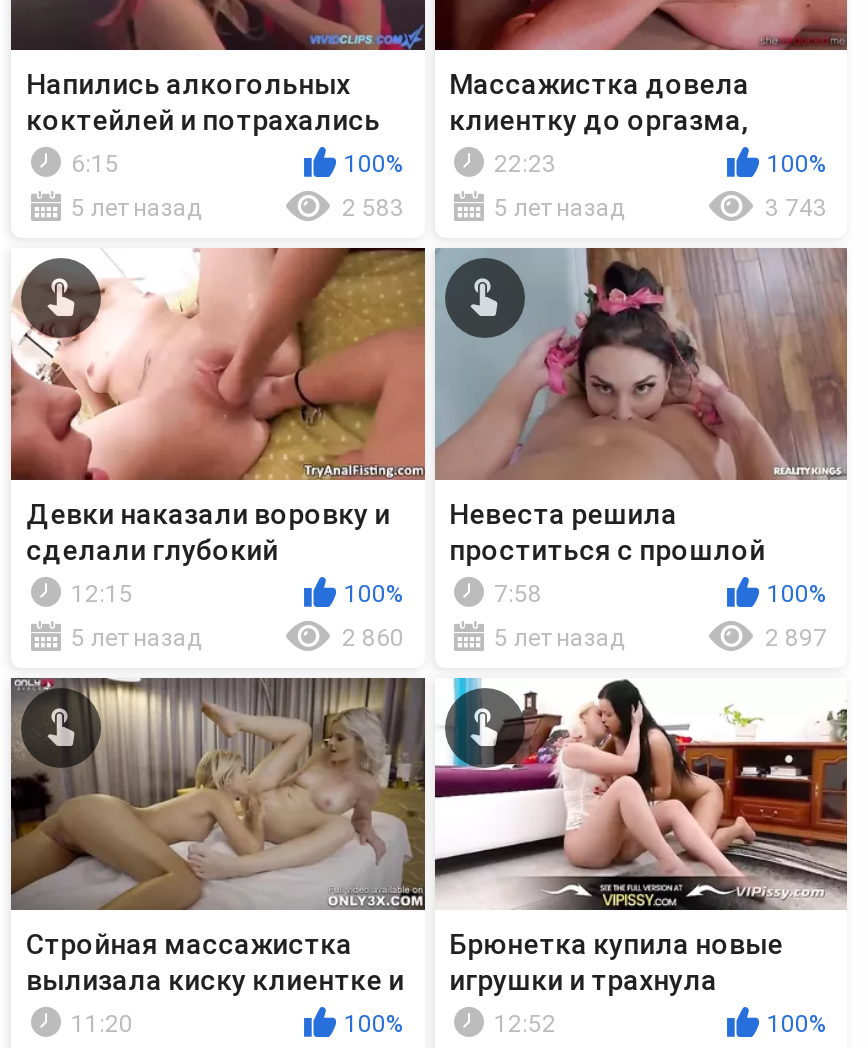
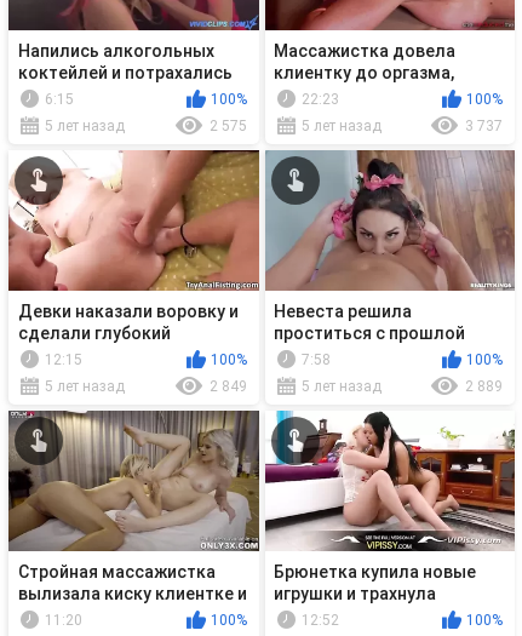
- 2 583
+ 2 575

- 3 743
+ 3 737

- 2 860
+ 2 849

- 2 897
+ 2 889
